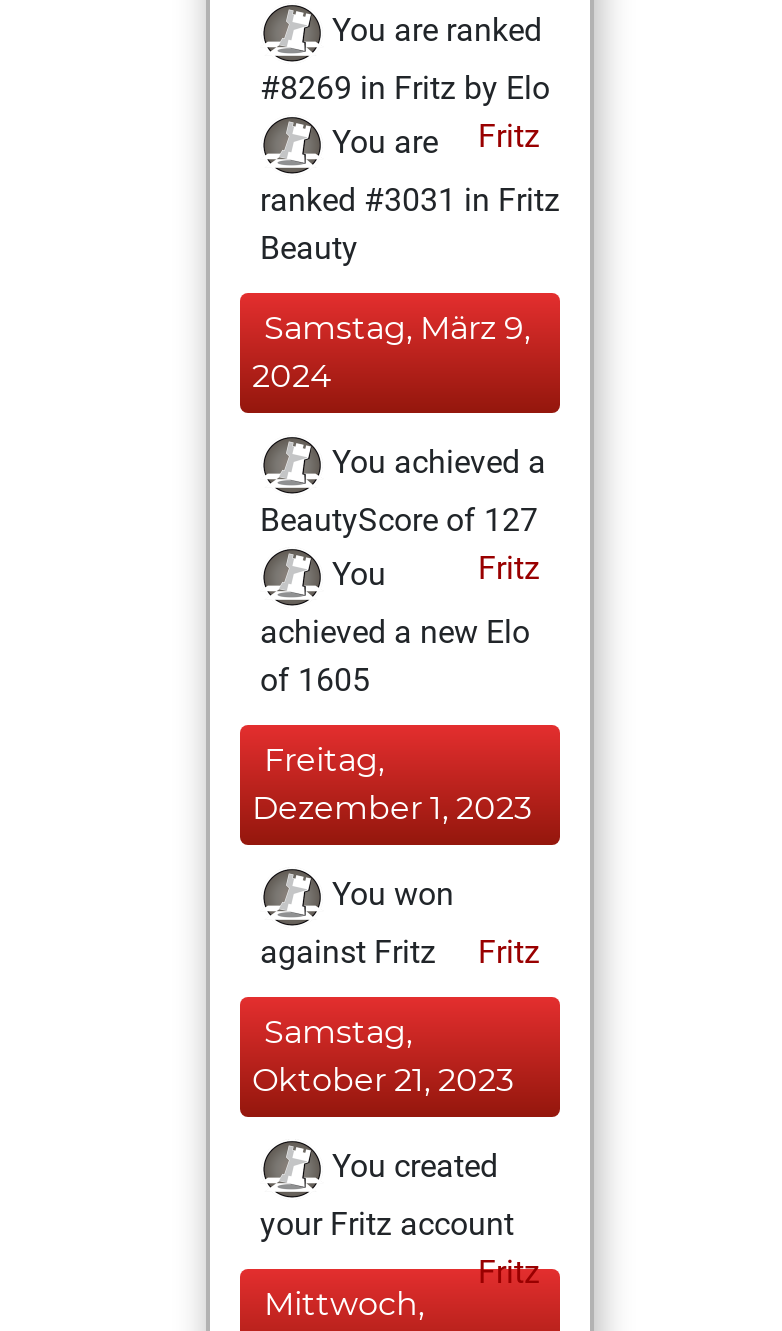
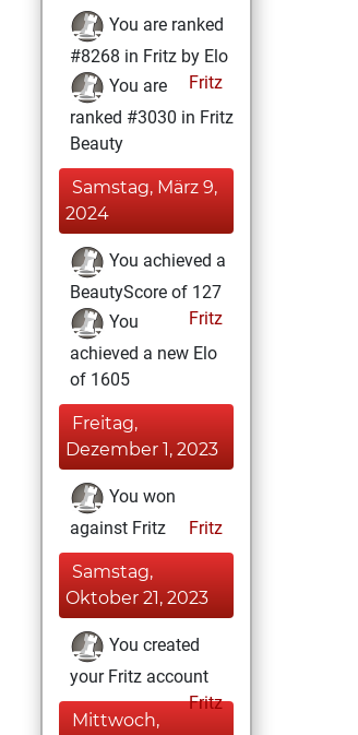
- #8269 in Fritz by Elo
+ #8268 in Fritz by Elo

- ranked #3031 in Fritz
+ ranked #3030 in Fritz
